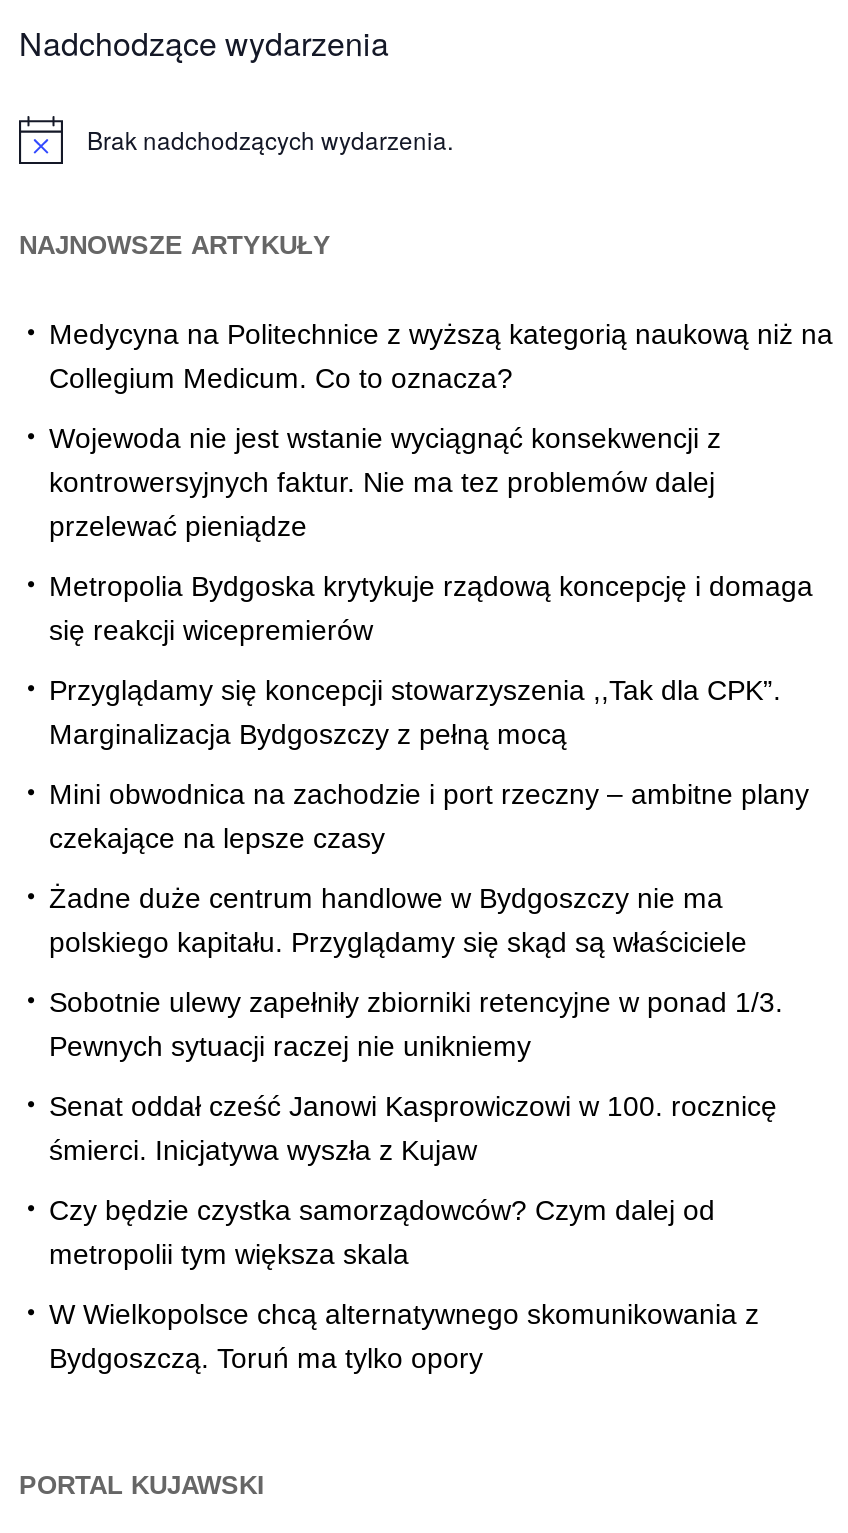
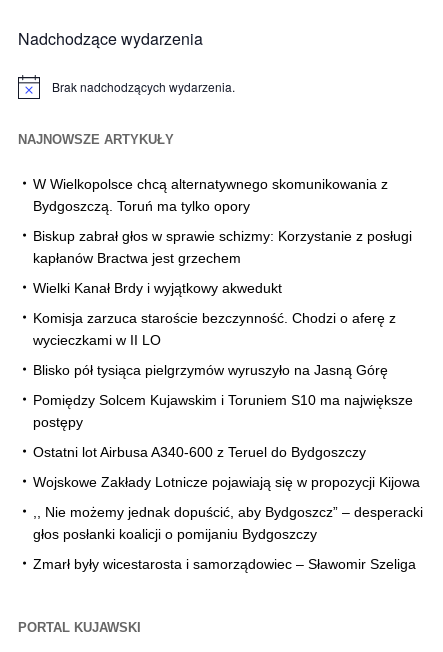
- Medycyna na Politechnice z wyższą kategorią naukową niż na
- Collegium Medicum. Co to oznacza?
- Wojewoda nie jest wstanie wyciągnąć konsekwencji z
- kontrowersyjnych faktur. Nie ma tez problemów dalej
- przelewać pieniądze
- Metropolia Bydgoska krytykuje rządową koncepcję i domaga
- się reakcji wicepremierów
- Przyglądamy się koncepcji stowarzyszenia ,,Tak dla CPK”.
- Marginalizacja Bydgoszczy z pełną mocą
- Mini obwodnica na zachodzie i port rzeczny – ambitne plany
- czekające na lepsze czasy
- Żadne duże centrum handlowe w Bydgoszczy nie ma
- polskiego kapitału. Przyglądamy się skąd są właściciele
- Sobotnie ulewy zapełniły zbiorniki retencyjne w ponad 1/3.
- Pewnych sytuacji raczej nie unikniemy
- Senat oddał cześć Janowi Kasprowiczowi w 100. rocznicę
- śmierci. Inicjatywa wyszła z Kujaw
- Czy będzie czystka samorządowców? Czym dalej od
- metropolii tym większa skala

moved up: W Wielkopolsce chcą alternatywnego skomunikowania z | Bydgoszczą. Toruń ma tylko opory

+ Biskup zabrał głos w sprawie schizmy: Korzystanie z posługi
+ kapłanów Bractwa jest grzechem
+ Wielki Kanał Brdy i wyjątkowy akwedukt
+ Komisja zarzuca staroście bezczynność. Chodzi o aferę z
+ wycieczkami w II LO
+ Blisko pół tysiąca pielgrzymów wyruszyło na Jasną Górę
+ Pomiędzy Solcem Kujawskim i Toruniem S10 ma największe
+ postępy
+ Ostatni lot Airbusa A340-600 z Teruel do Bydgoszczy
+ Wojskowe Zakłady Lotnicze pojawiają się w propozycji Kijowa
+ ,, Nie możemy jednak dopuścić, aby Bydgoszcz” – desperacki
+ głos posłanki koalicji o pomijaniu Bydgoszczy
+ Zmarł były wicestarosta i samorządowiec – Sławomir Szeliga
